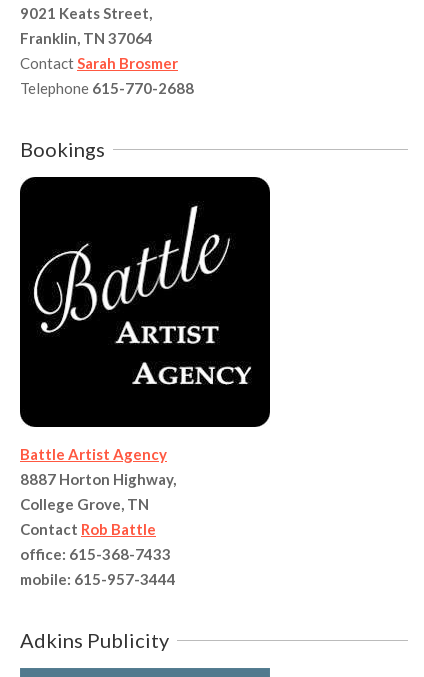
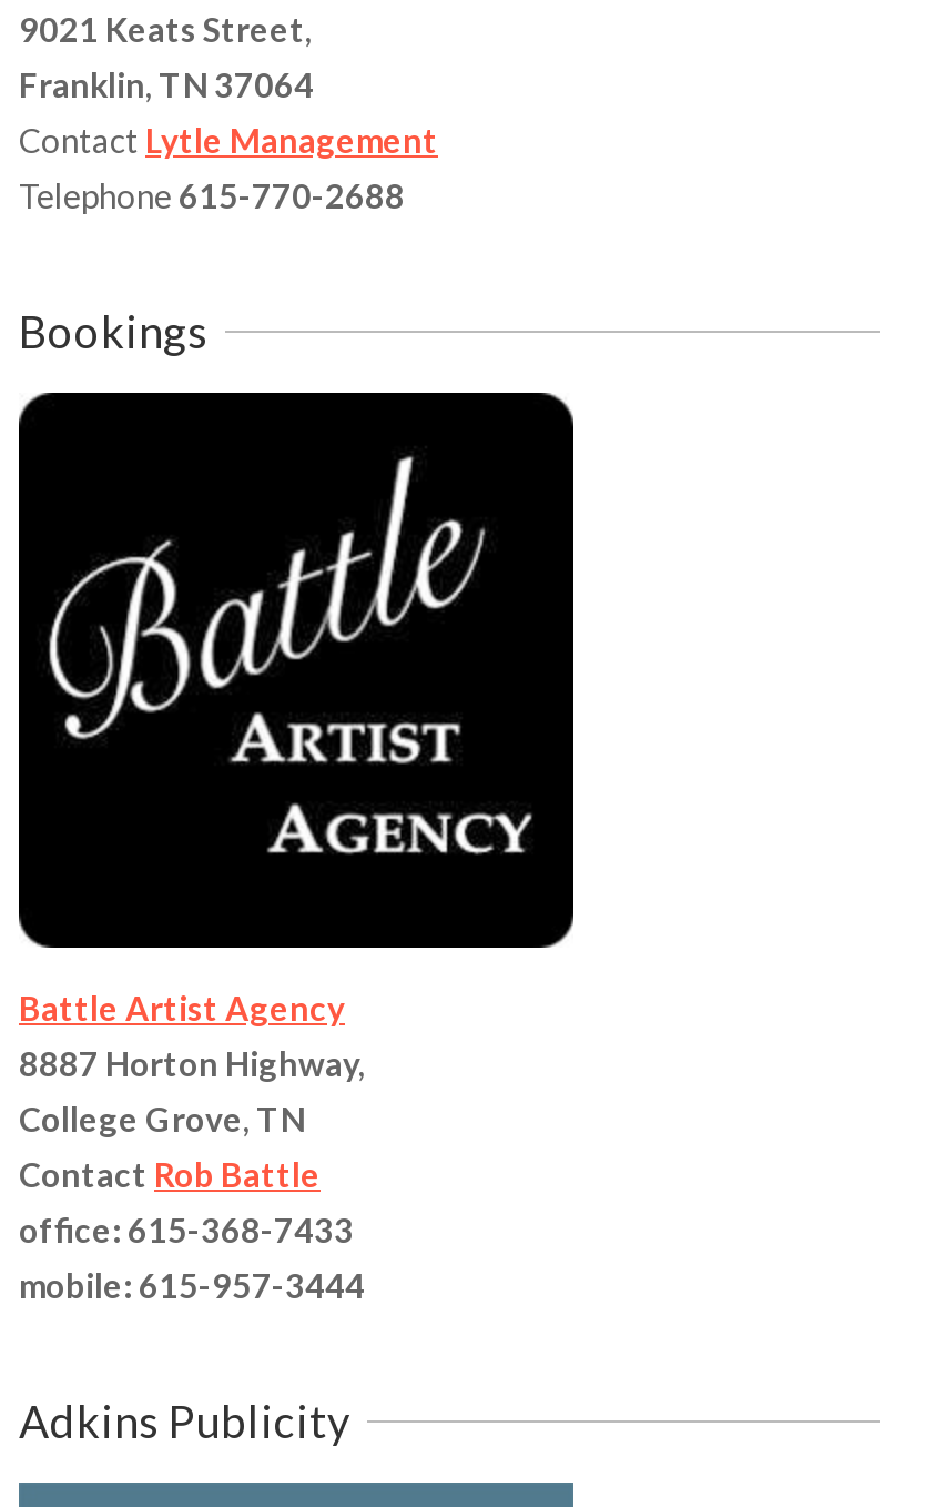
- Contact Sarah Brosmer
+ Contact Lytle Management
